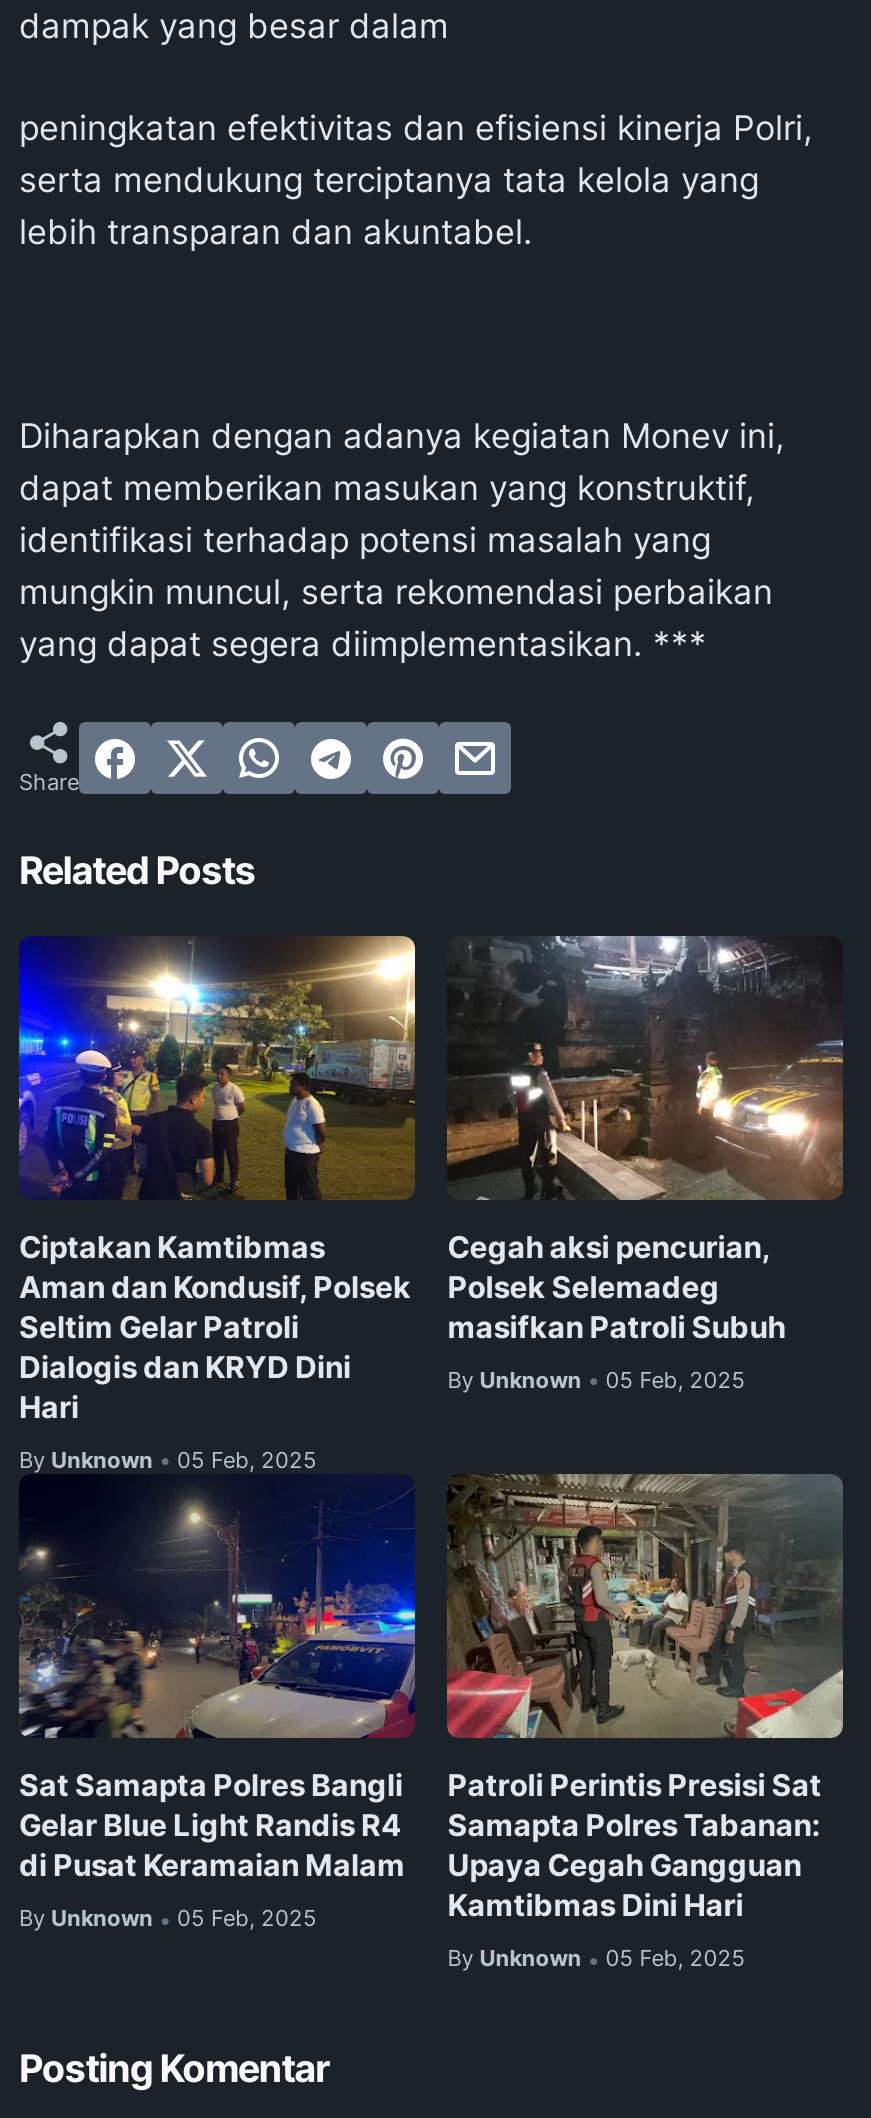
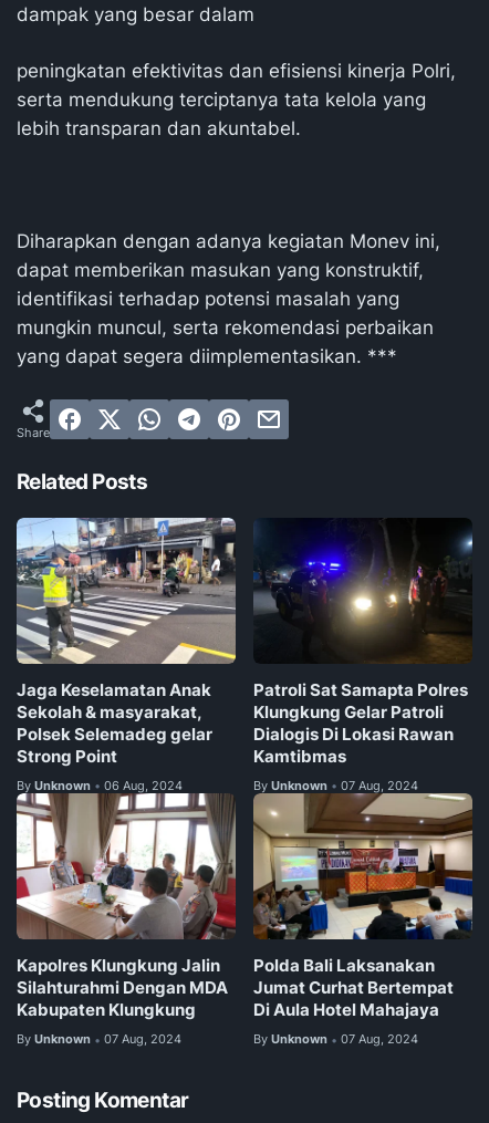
- [image]
- Ciptakan Kamtibmas
- Aman dan Kondusif, Polsek
- Seltim Gelar Patroli
- Dialogis dan KRYD Dini
- Hari
+ [image]
+ Jaga Keselamatan Anak
+ Sekolah & masyarakat,
+ Polsek Selemadeg gelar
+ Strong Point

- [image]
- Cegah aksi pencurian,
- Polsek Selemadeg
- masifkan Patroli Subuh
+ [image]
+ Patroli Sat Samapta Polres
+ Klungkung Gelar Patroli
+ Dialogis Di Lokasi Rawan
+ Kamtibmas

- By Unknown • 05 Feb, 2025
+ By Unknown • 07 Aug, 2024

- By Unknown • 05 Feb, 2025
+ By Unknown • 06 Aug, 2024

- [image]
- Patroli Perintis Presisi Sat
- Samapta Polres Tabanan:
- Upaya Cegah Gangguan
- Kamtibmas Dini Hari
+ [image]
+ Polda Bali Laksanakan
+ Jumat Curhat Bertempat
+ Di Aula Hotel Mahajaya

- [image]
- Sat Samapta Polres Bangli
- Gelar Blue Light Randis R4
- di Pusat Keramaian Malam
+ [image]
+ Kapolres Klungkung Jalin
+ Silahturahmi Dengan MDA
+ Kabupaten Klungkung

- By Unknown • 05 Feb, 2025
+ By Unknown • 07 Aug, 2024

- By Unknown • 05 Feb, 2025
+ By Unknown • 07 Aug, 2024
